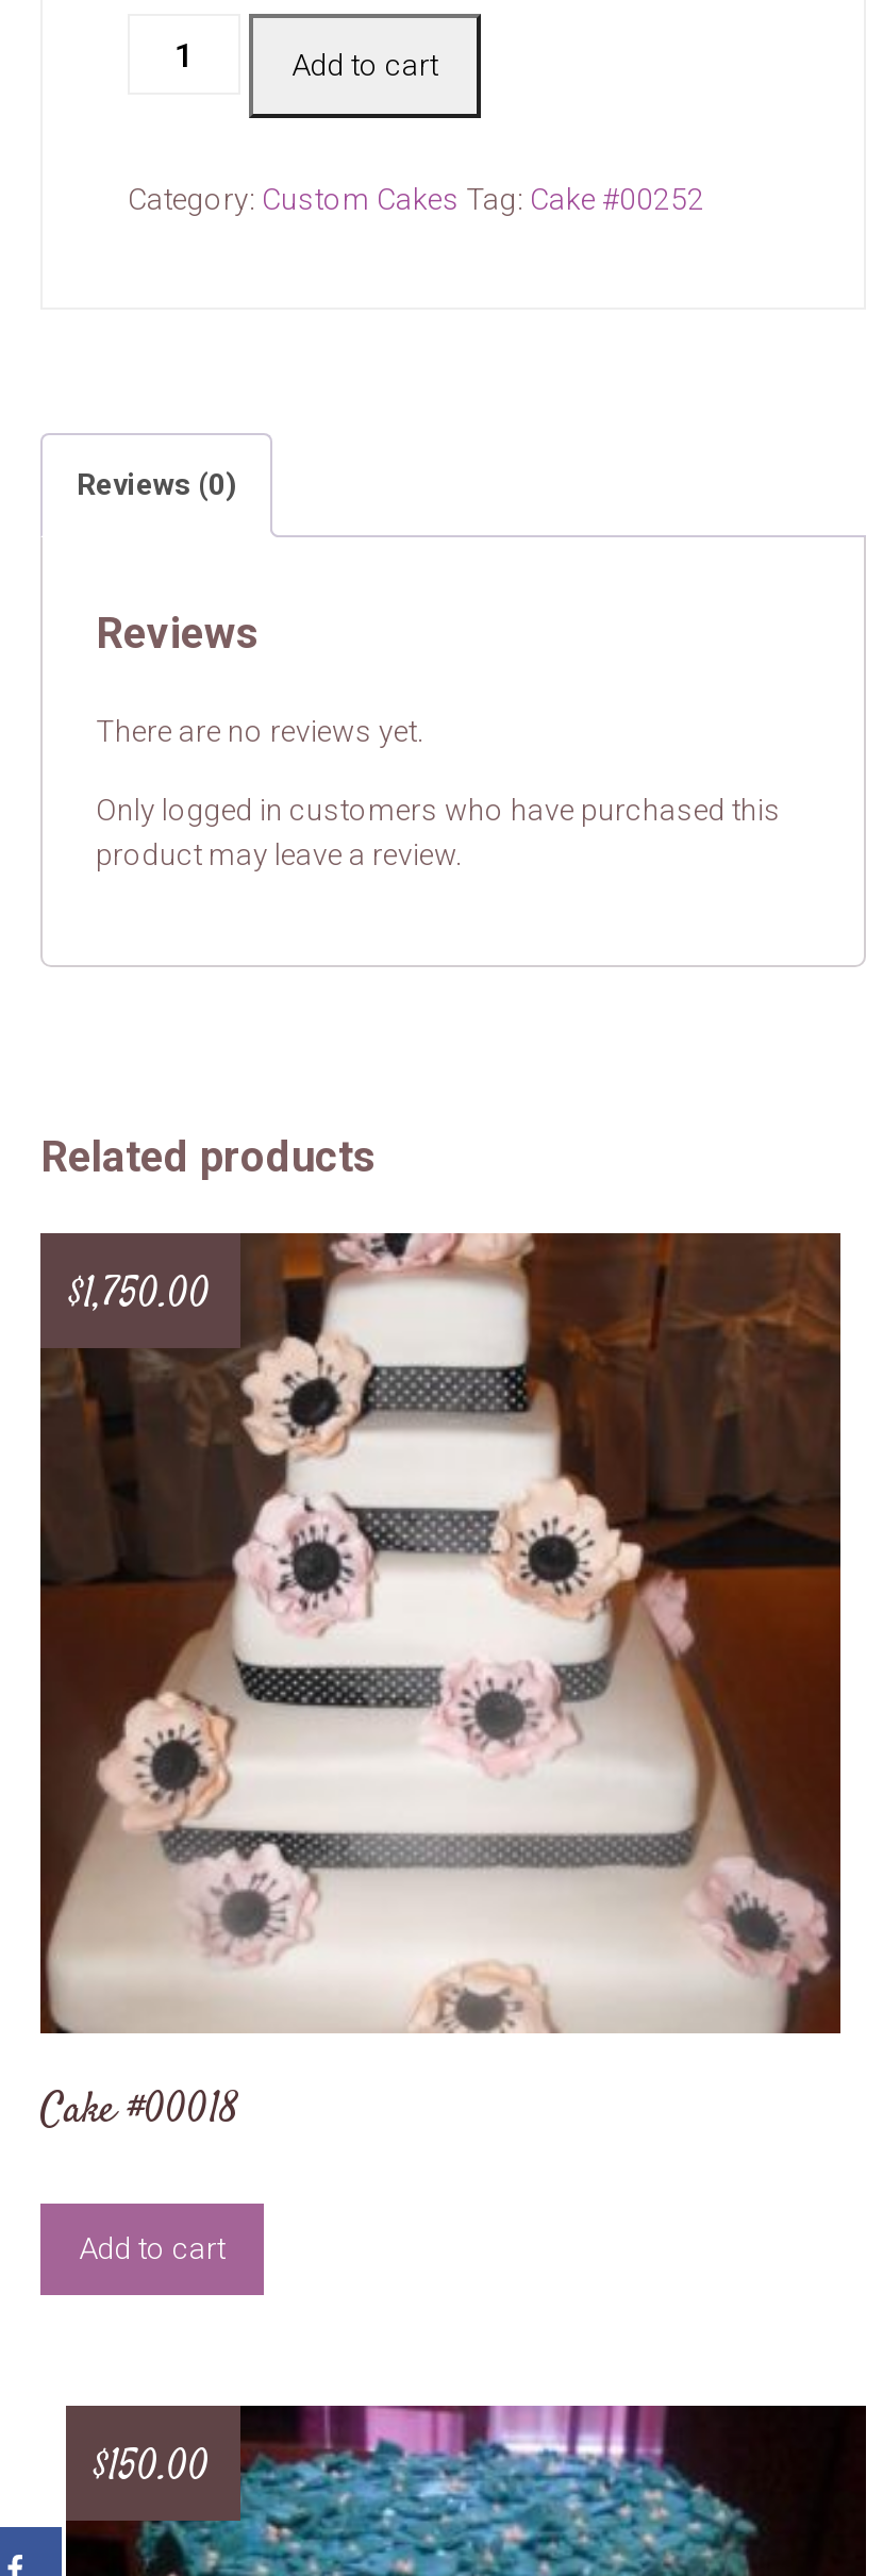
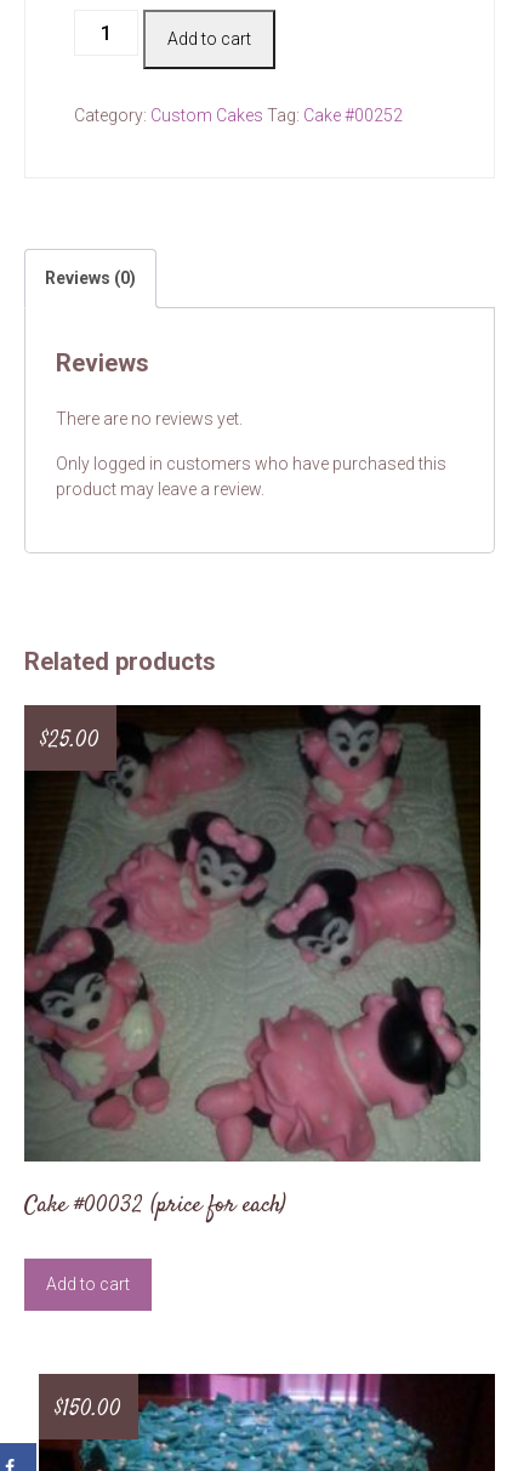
- [image]
- $1,750.00
+ [image]
+ $25.00

- Cake #00018
+ Cake #00032 (price for each)
